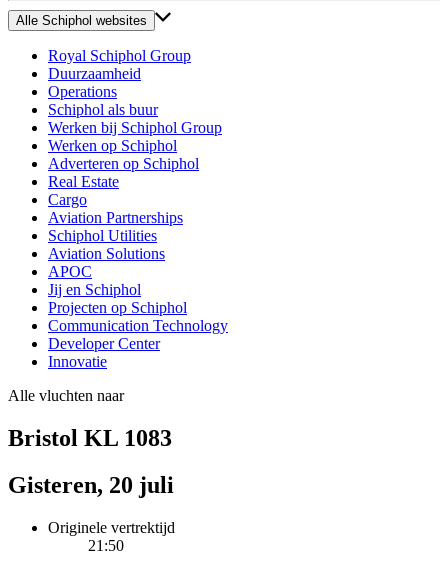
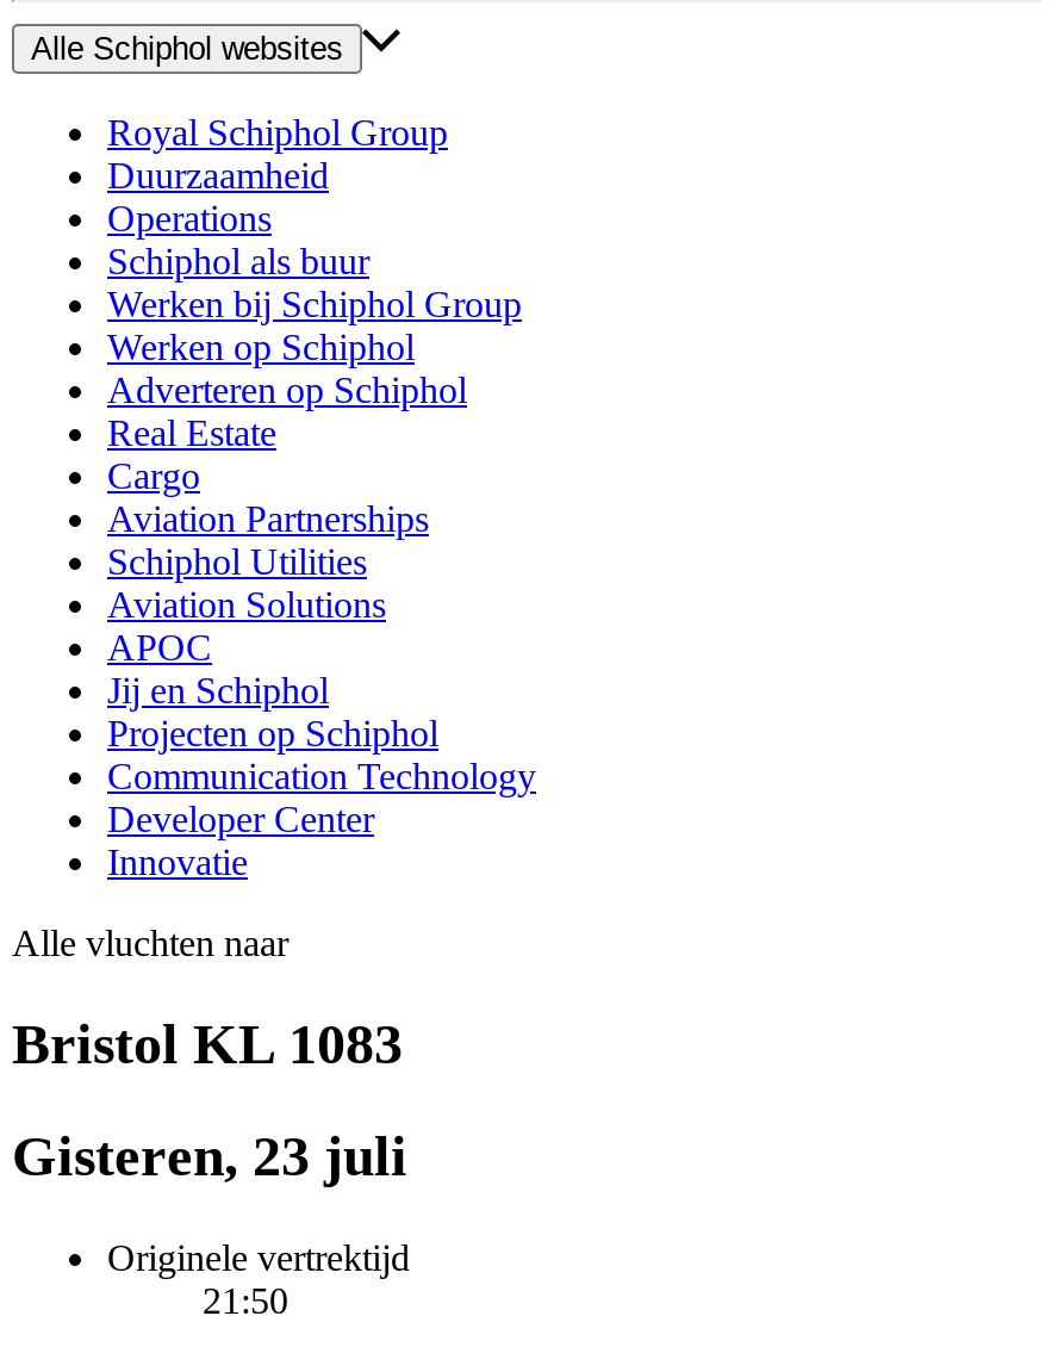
- Gisteren, 20 juli
+ Gisteren, 23 juli
